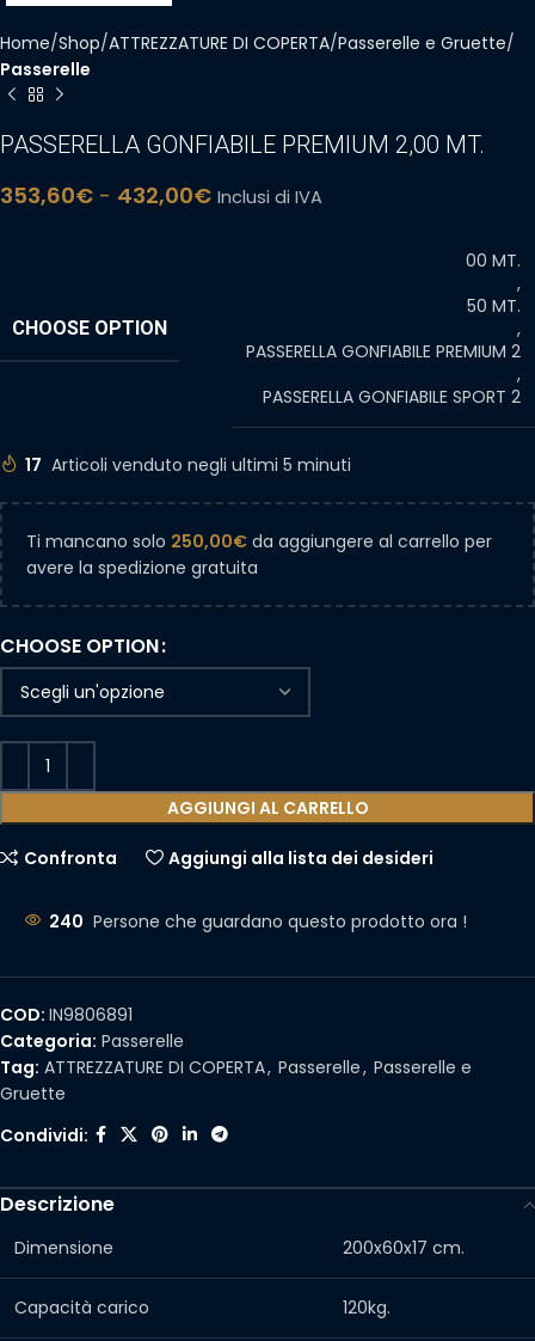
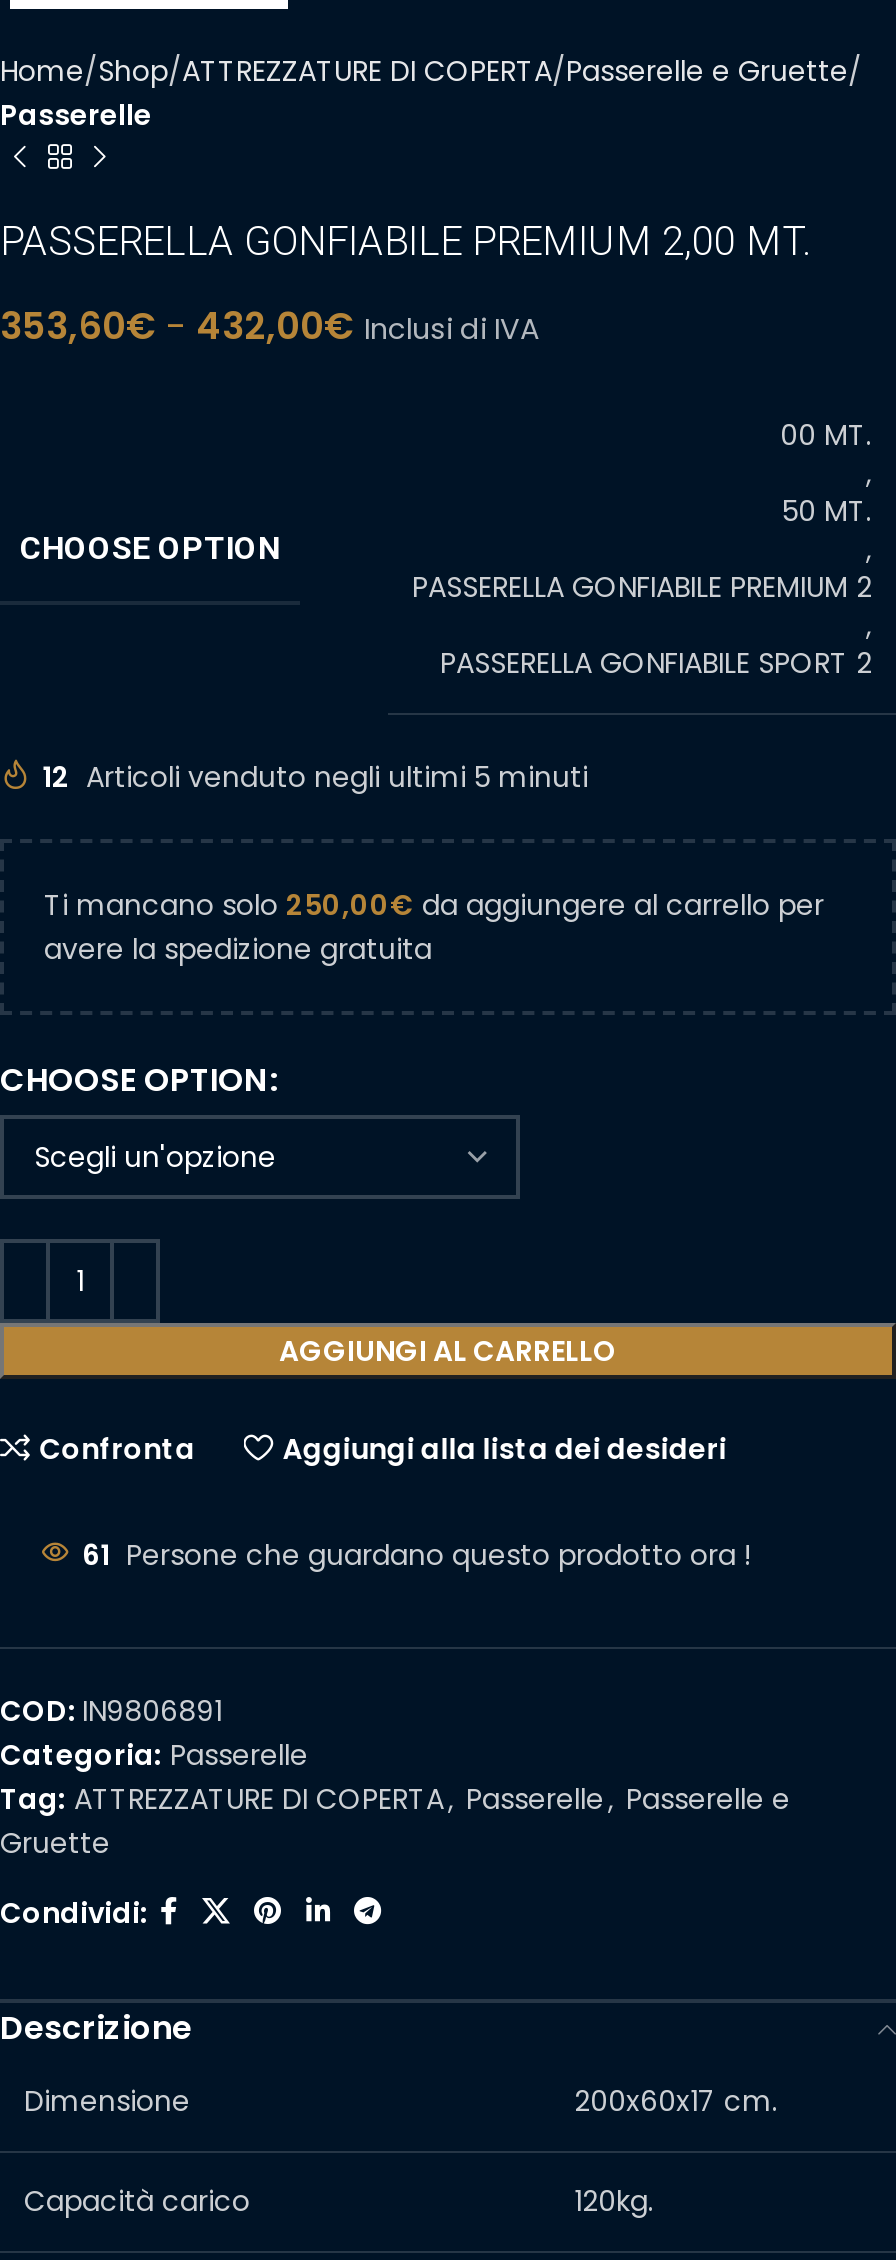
- 17 Articoli venduto negli ultimi 5 minuti
+ 12 Articoli venduto negli ultimi 5 minuti

- 240 Persone che guardano questo prodotto ora !
+ 61 Persone che guardano questo prodotto ora !
